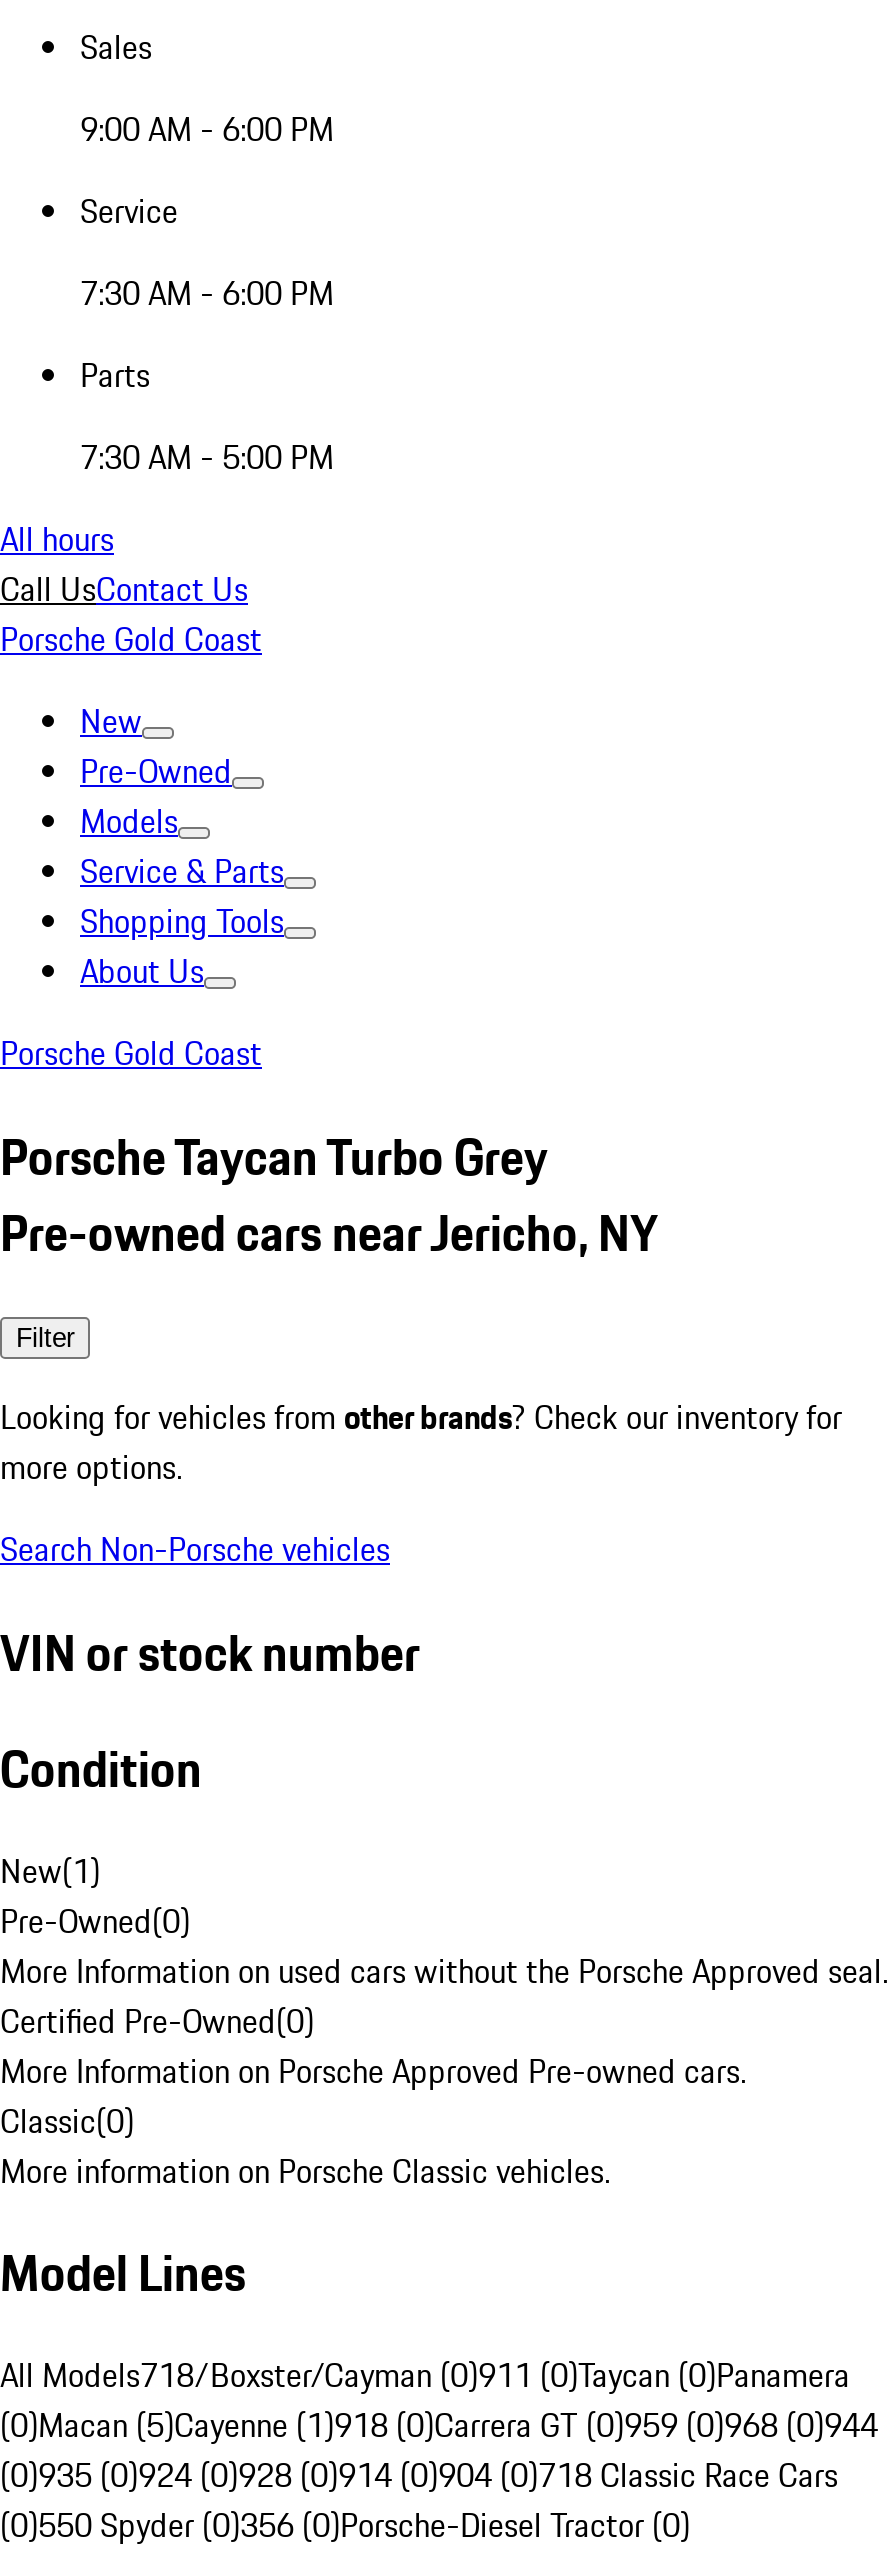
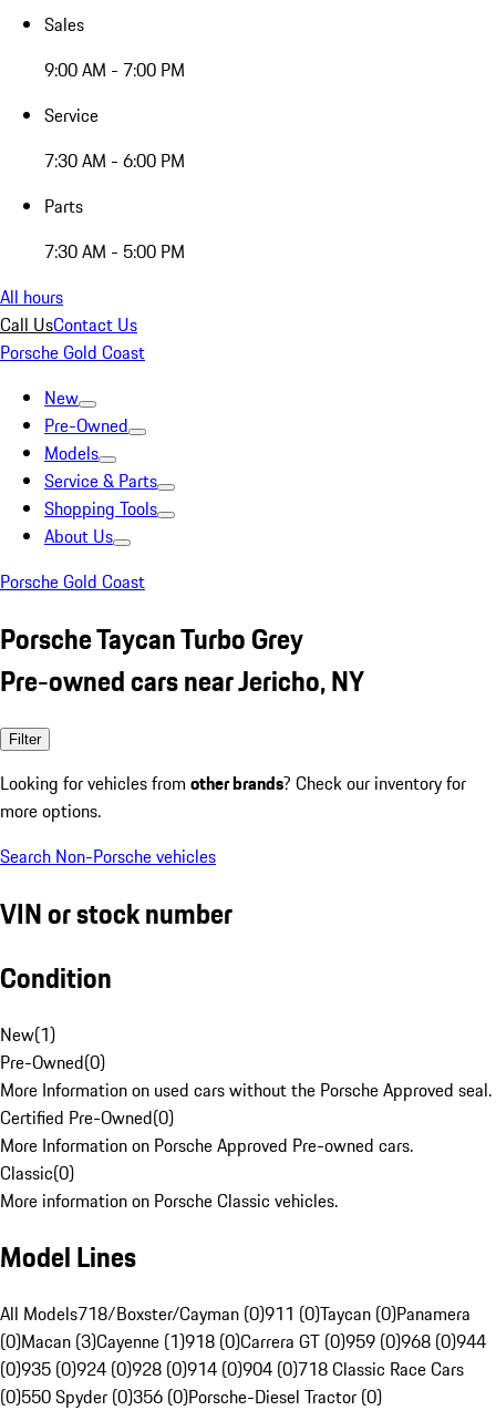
- 9:00 AM - 6:00 PM
+ 9:00 AM - 7:00 PM

- (0)Macan (5)Cayenne (1)918 (0)Carrera GT (0)959 (0)968 (0)944
+ (0)Macan (3)Cayenne (1)918 (0)Carrera GT (0)959 (0)968 (0)944
